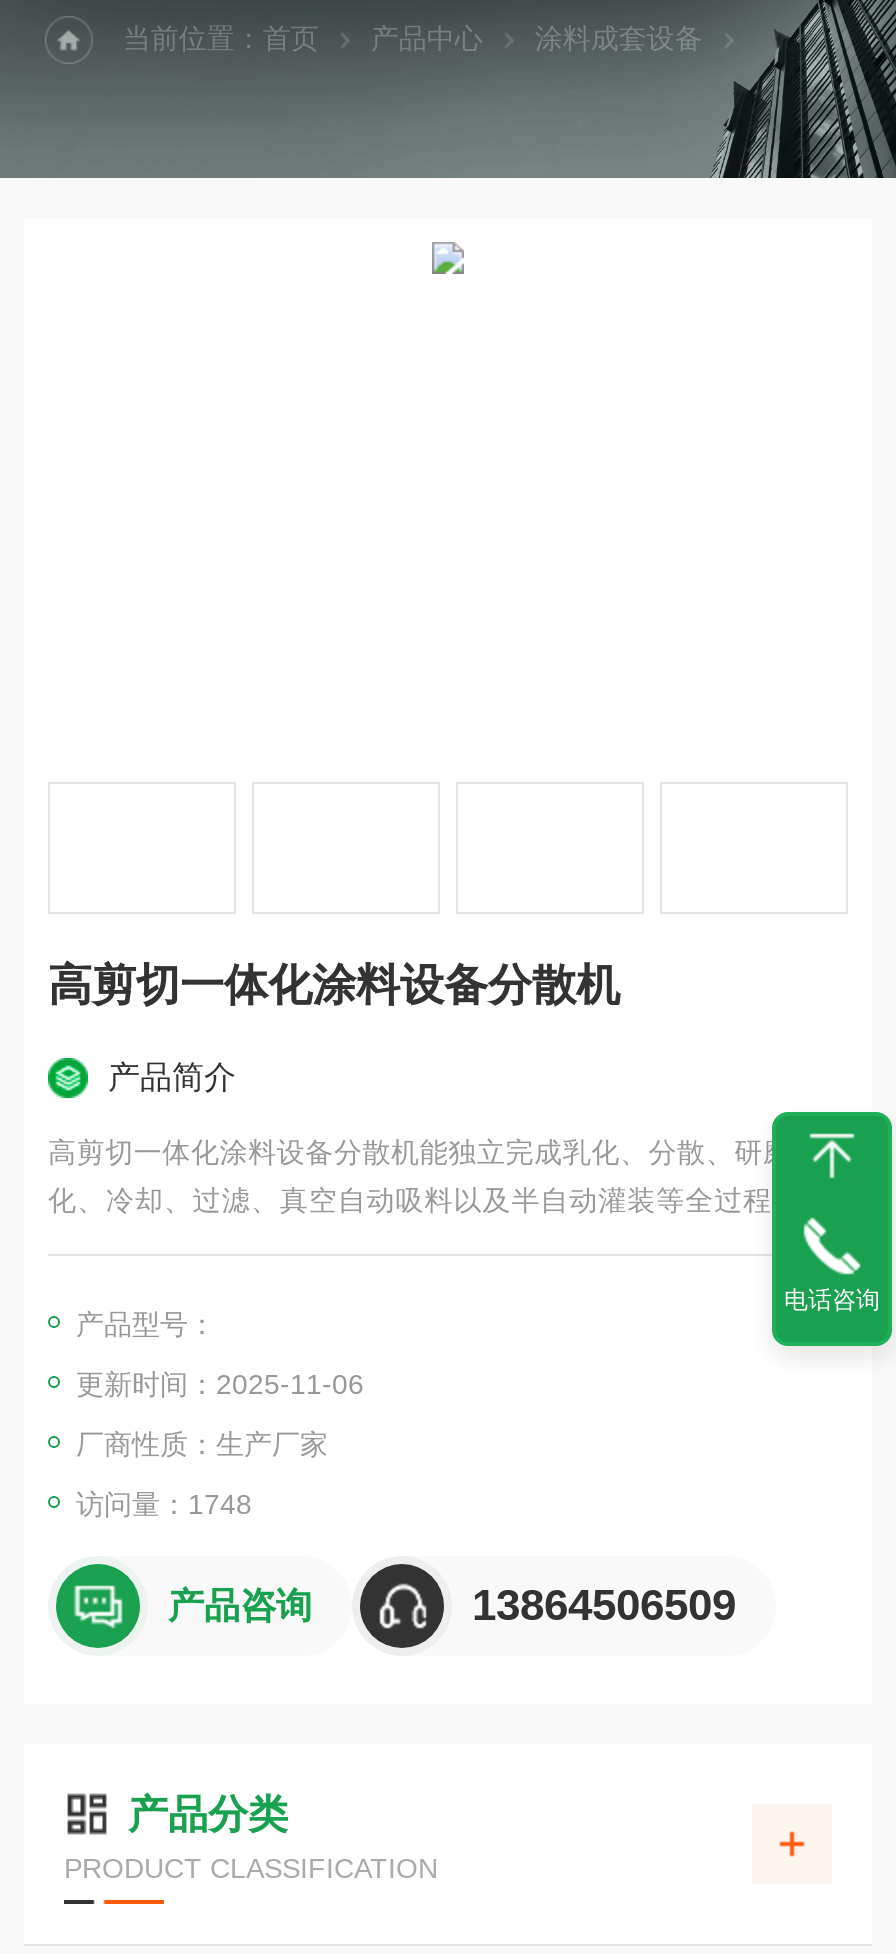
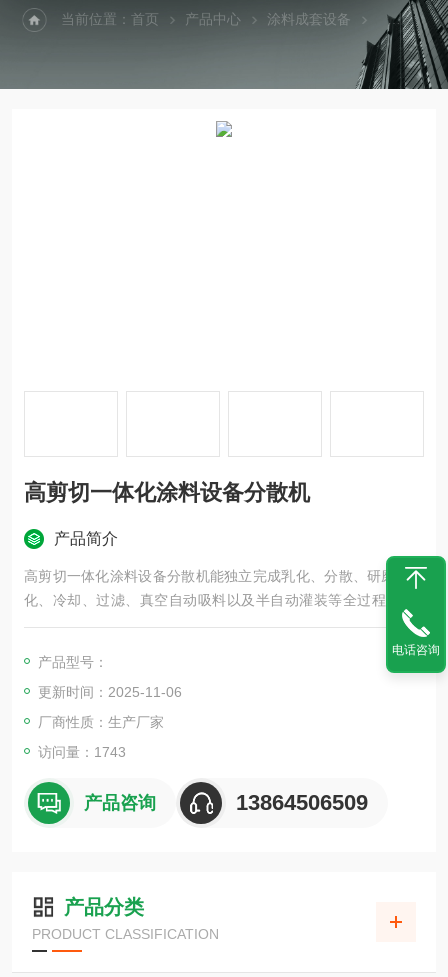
- 访问量：1748
+ 访问量：1743
